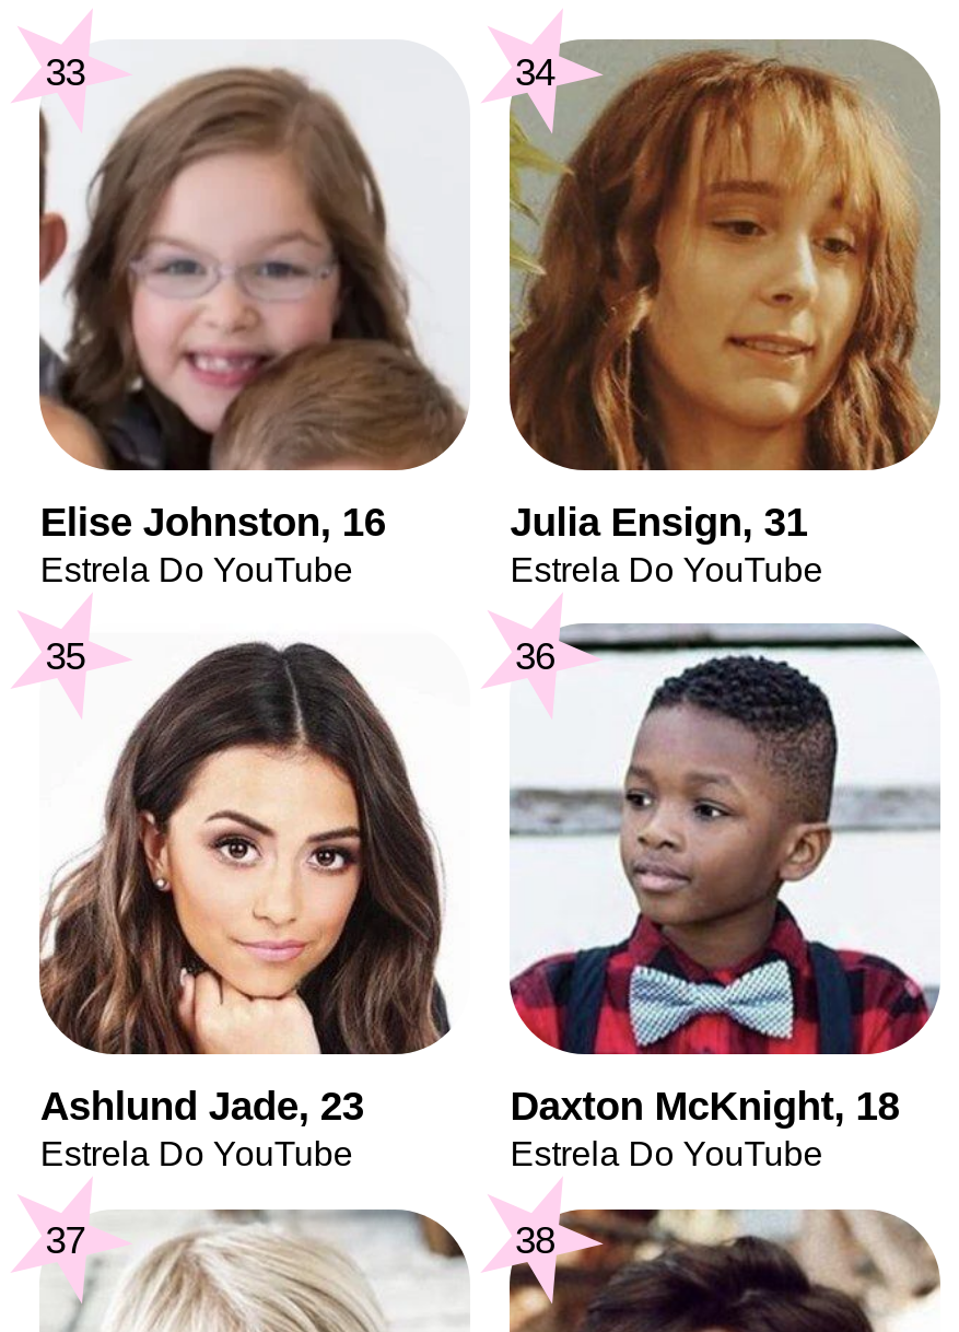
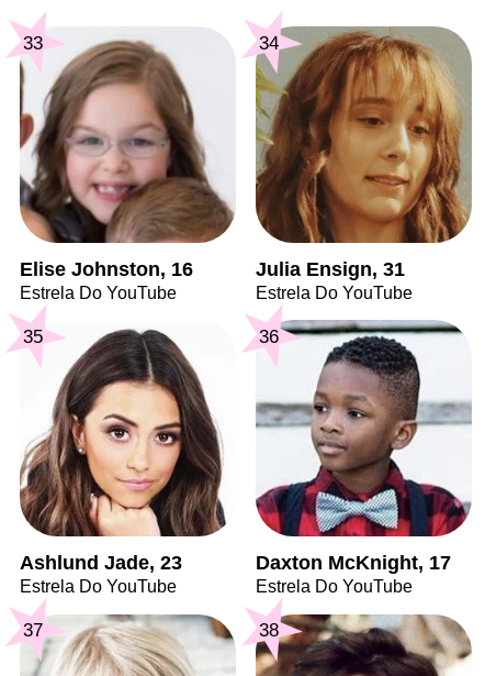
- Daxton McKnight, 18
+ Daxton McKnight, 17
